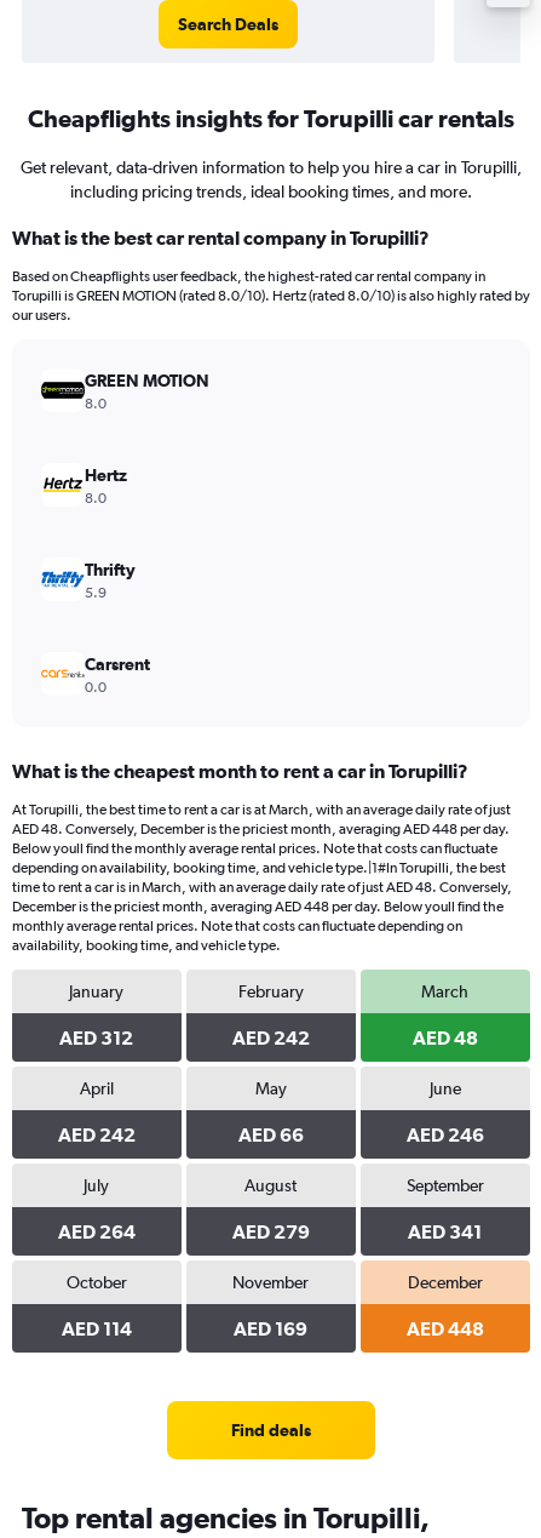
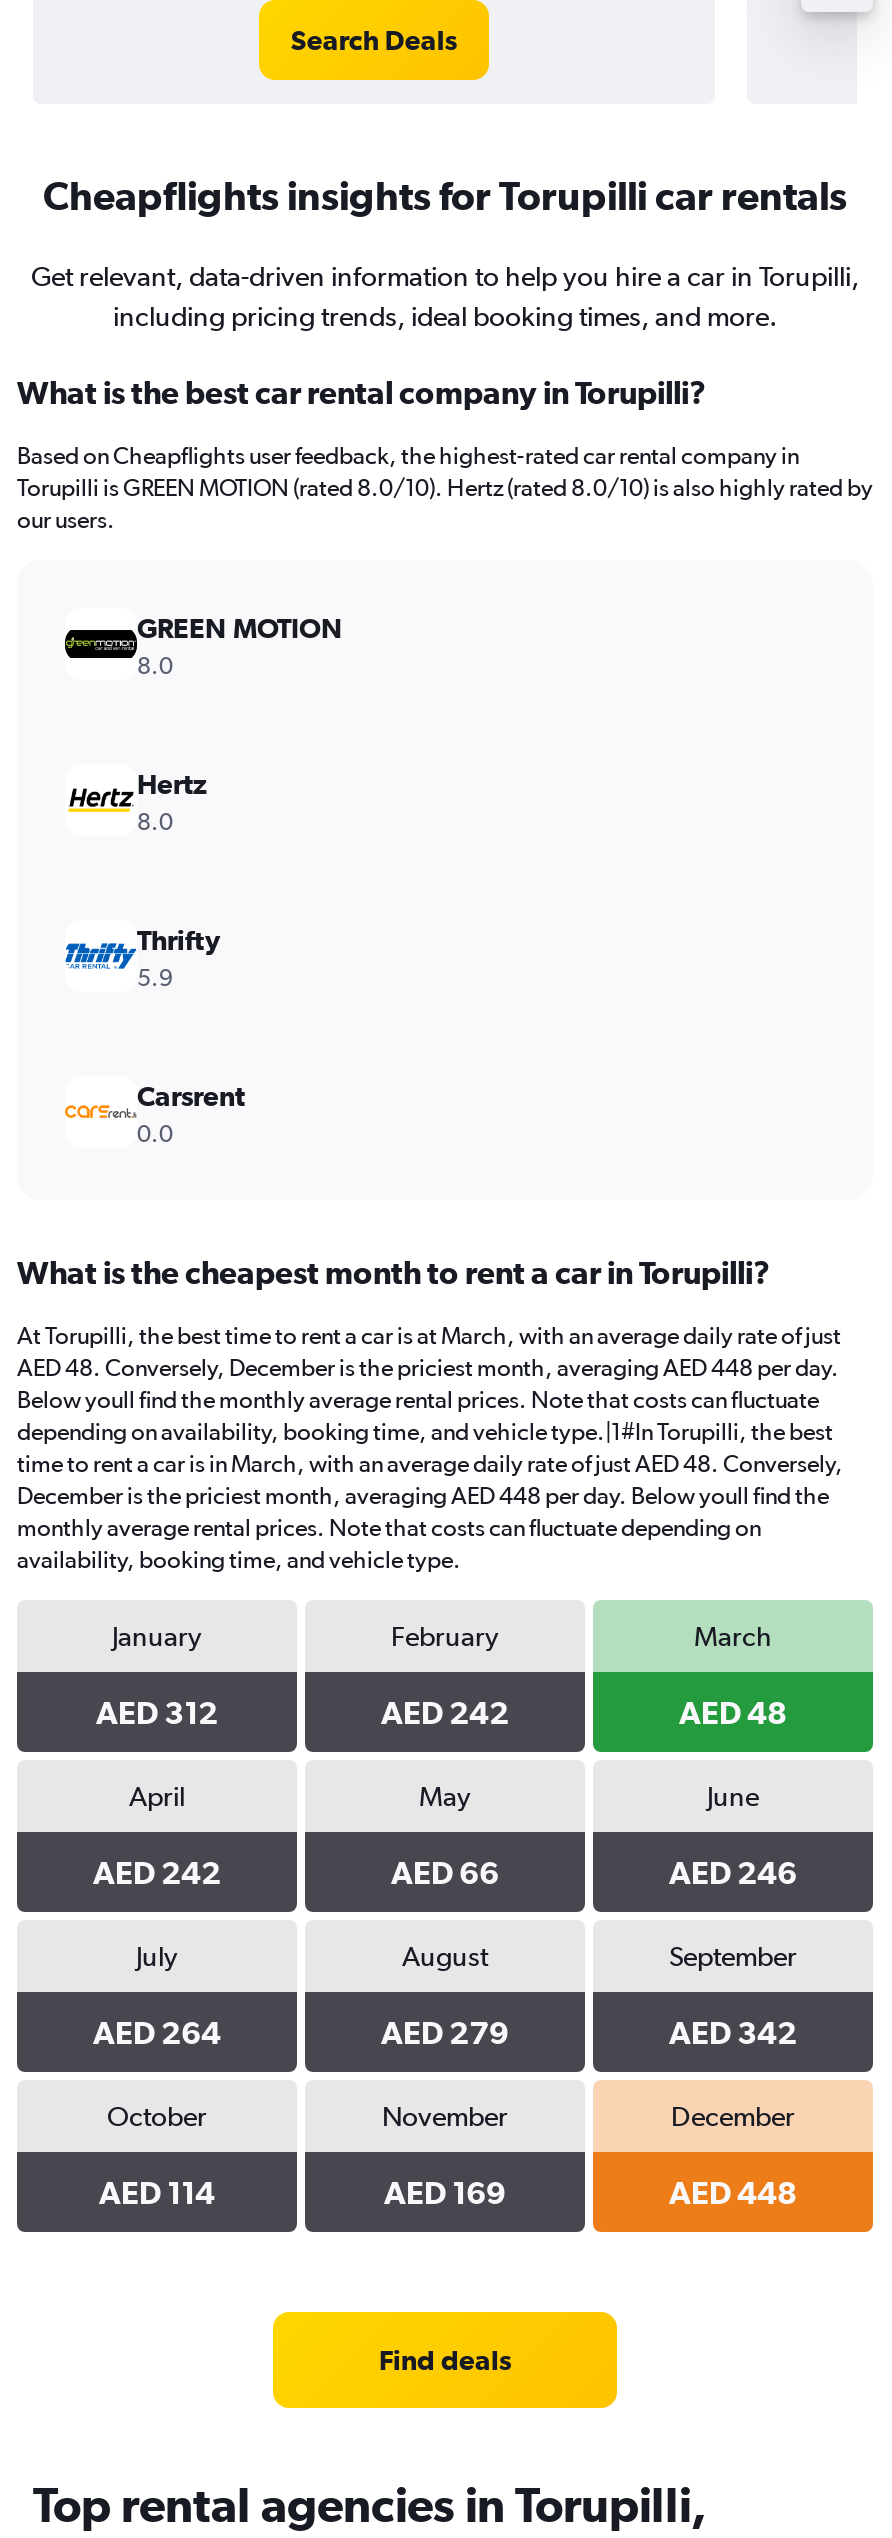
- AED 341
+ AED 342
